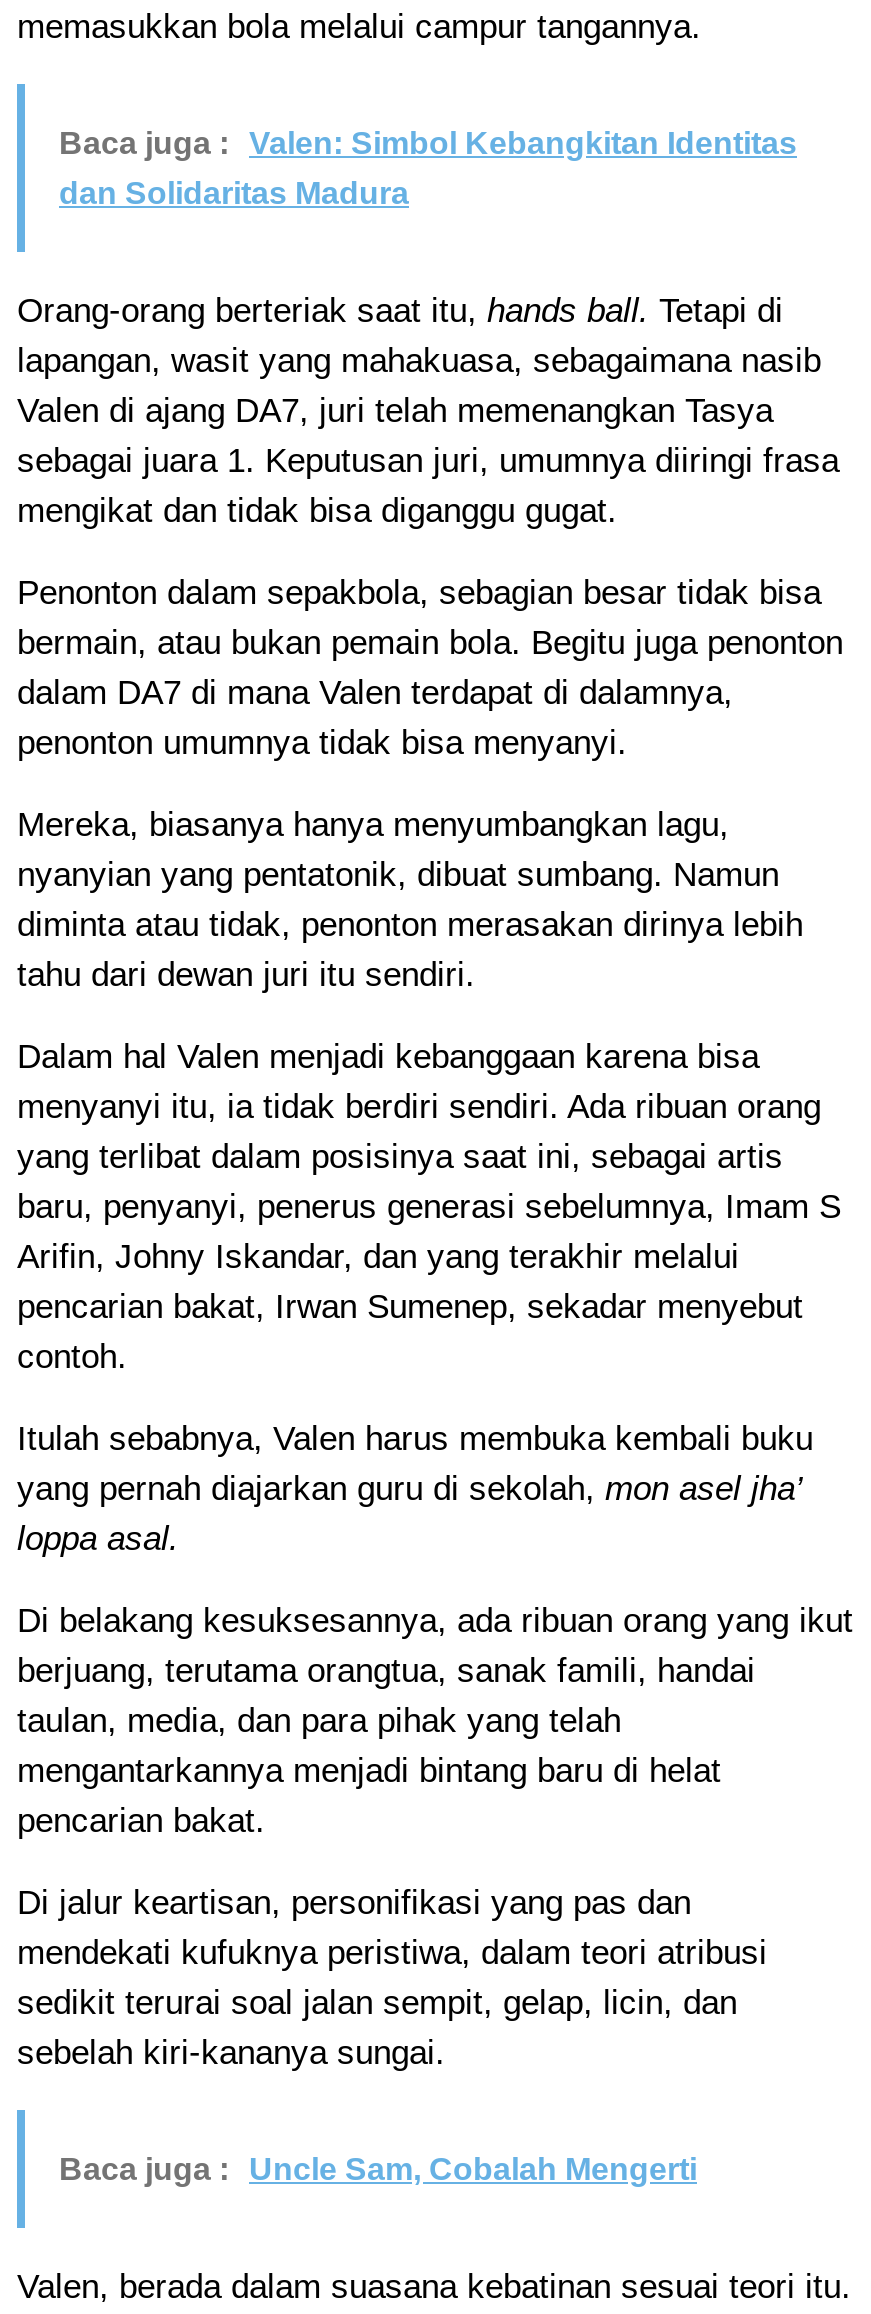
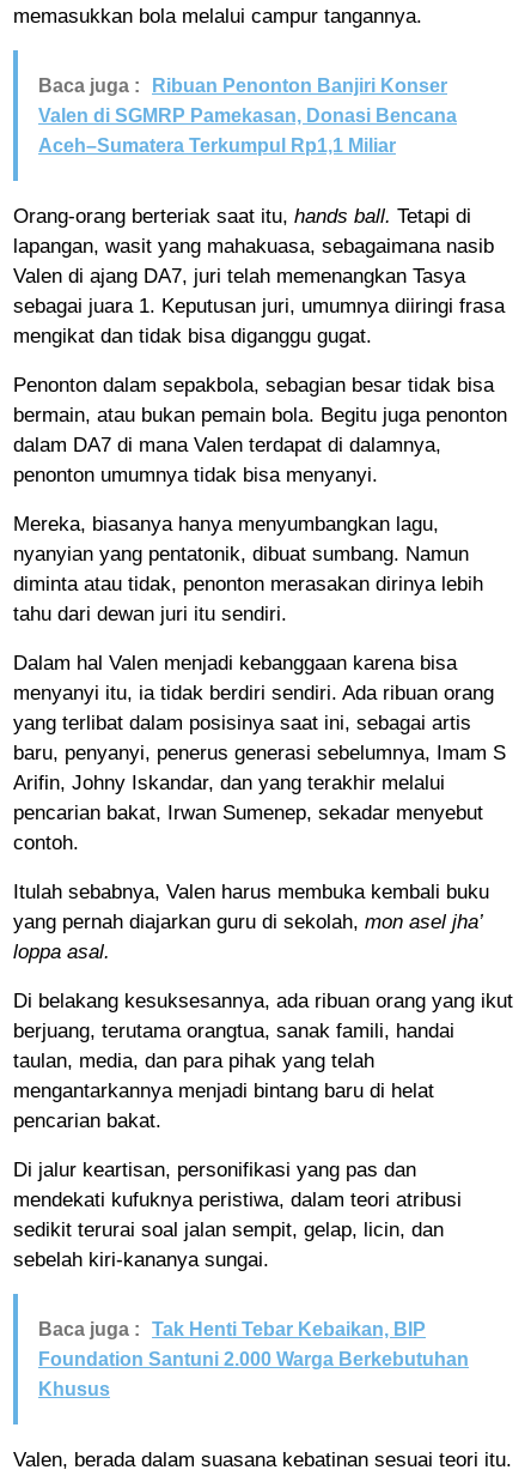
- Baca juga : Valen: Simbol Kebangkitan Identitas
- dan Solidaritas Madura
+ Baca juga : Ribuan Penonton Banjiri Konser
+ Valen di SGMRP Pamekasan, Donasi Bencana
+ Aceh–Sumatera Terkumpul Rp1,1 Miliar

- Baca juga : Uncle Sam, Cobalah Mengerti
+ Baca juga : Tak Henti Tebar Kebaikan, BIP
+ Foundation Santuni 2.000 Warga Berkebutuhan
+ Khusus
